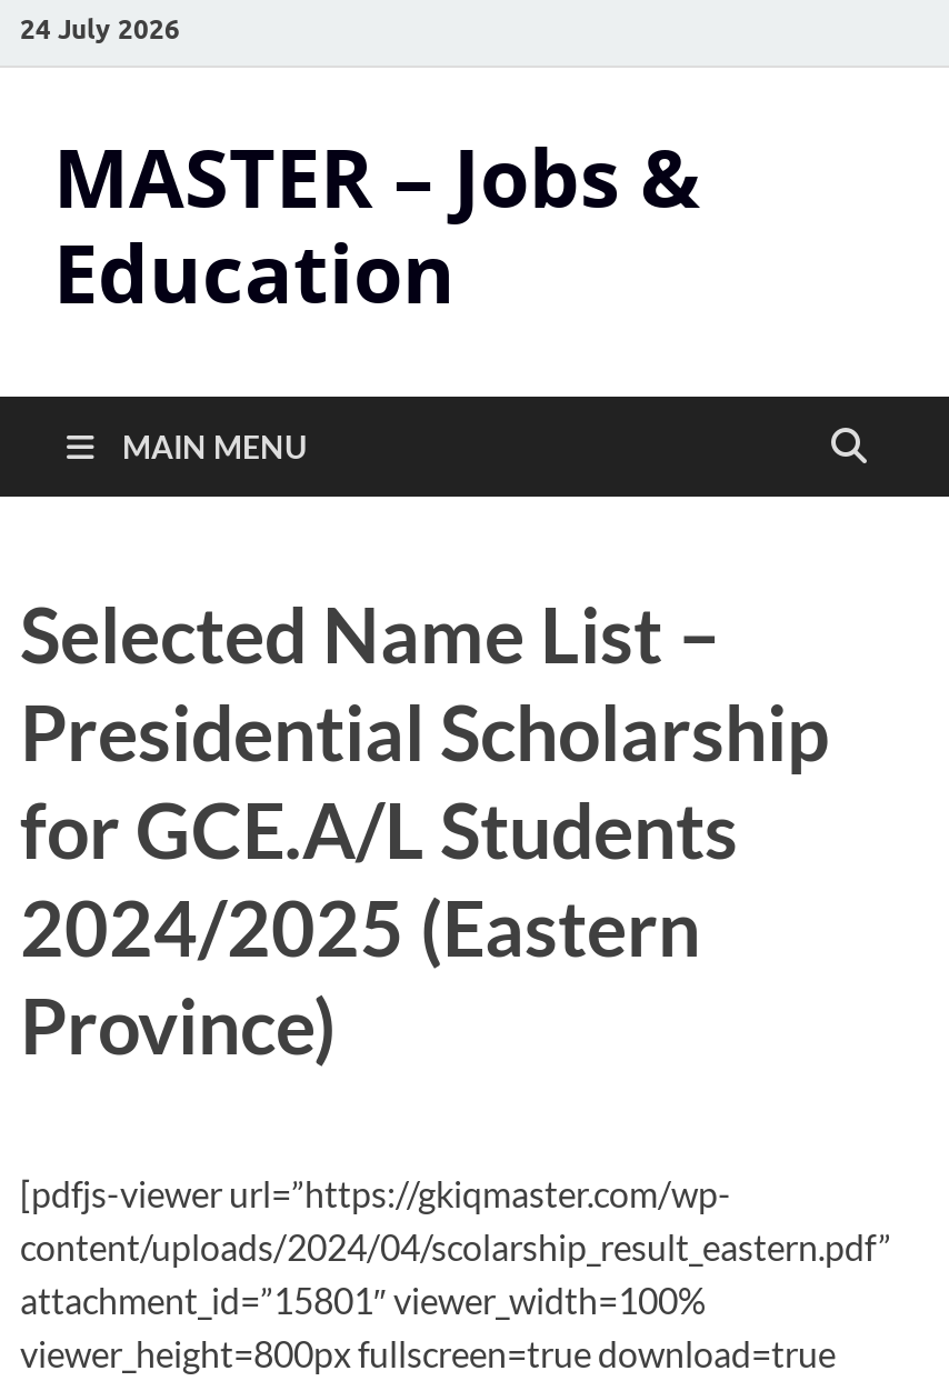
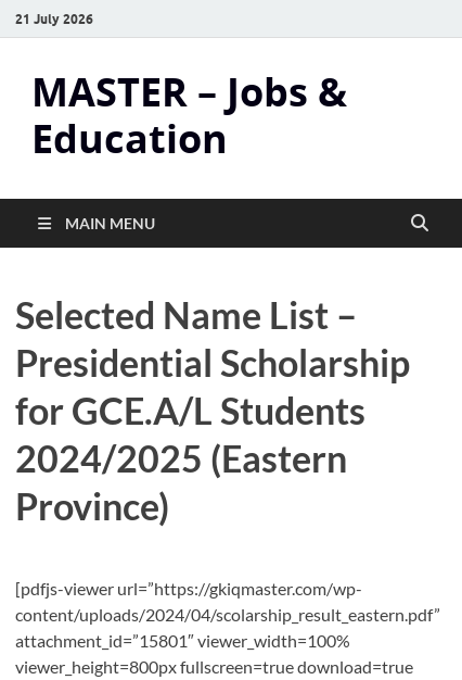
- 24 July 2026
+ 21 July 2026
